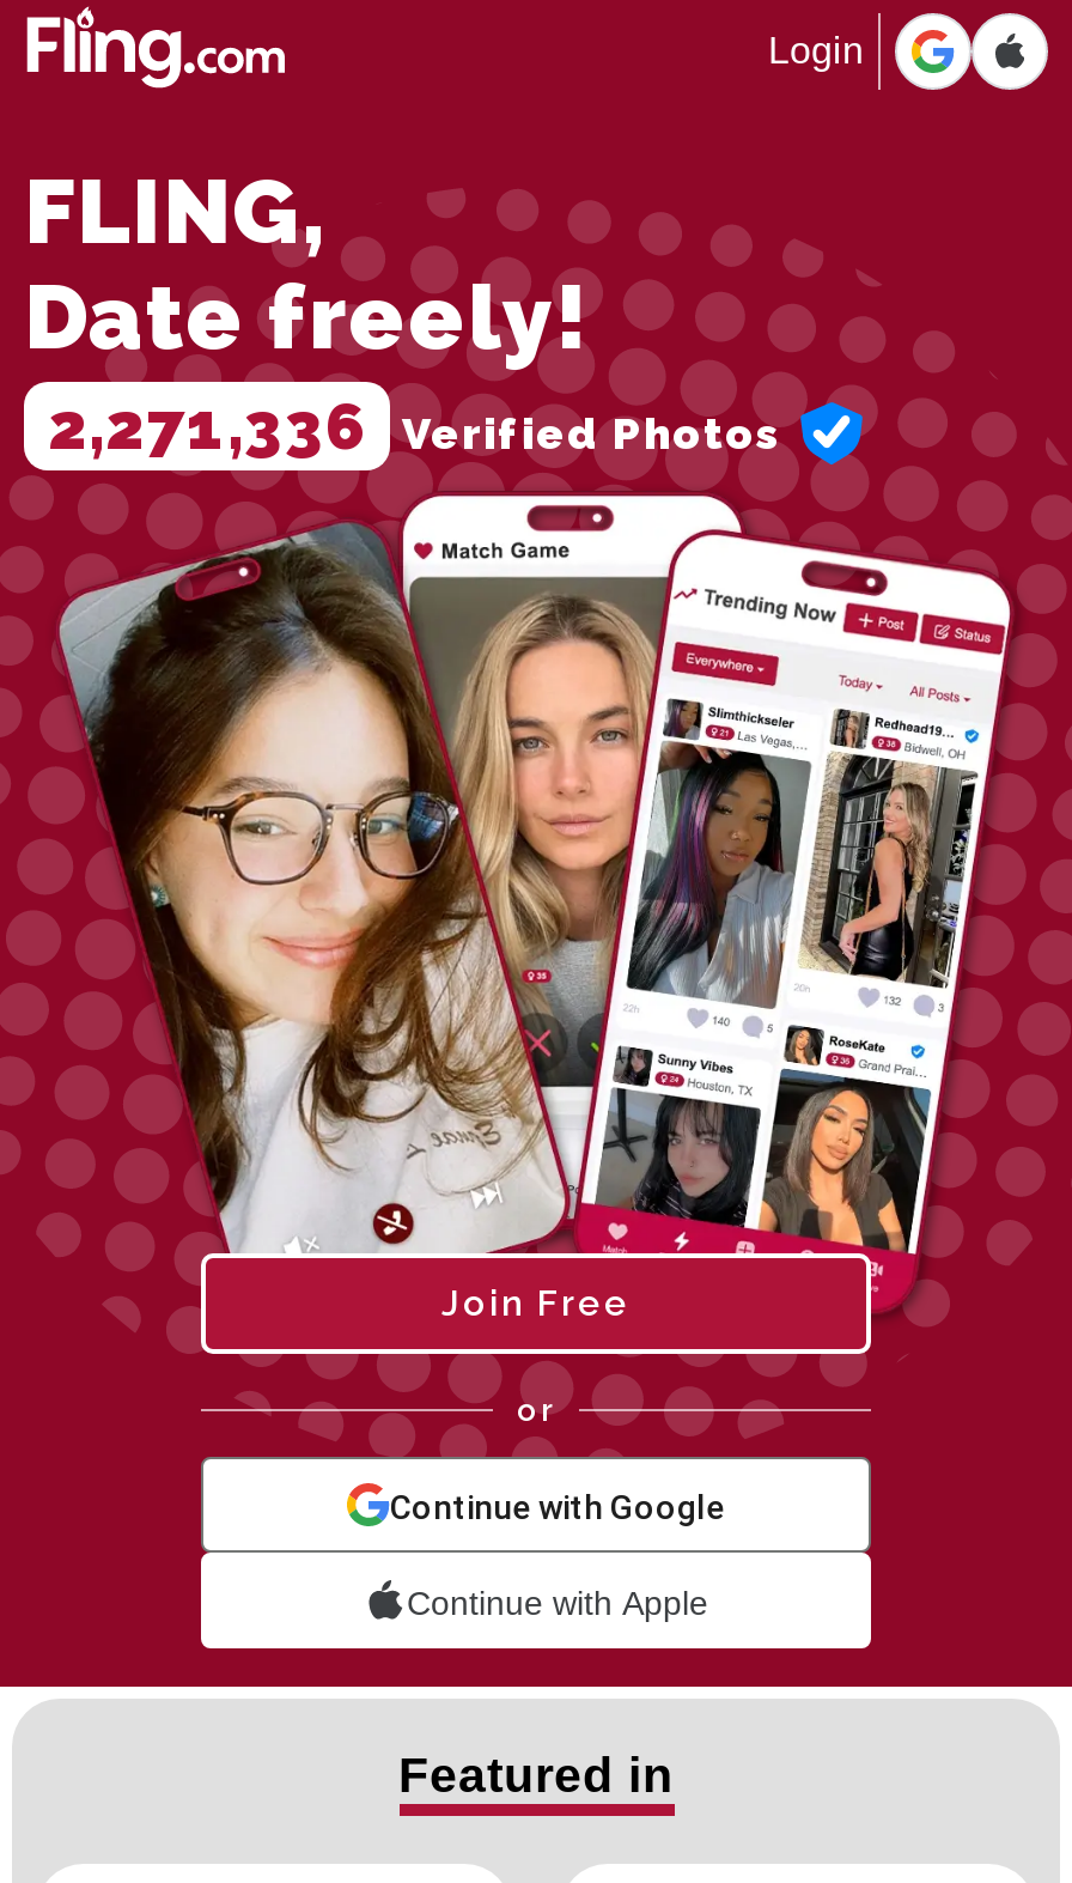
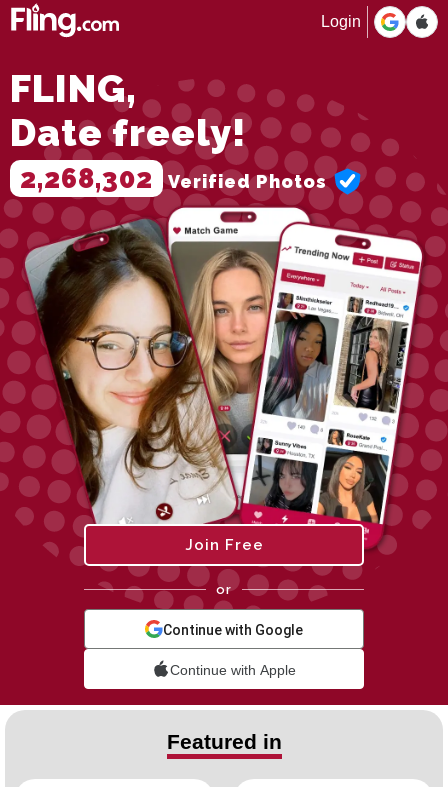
- 2,271,336 Verified Photos
+ 2,268,302 Verified Photos
